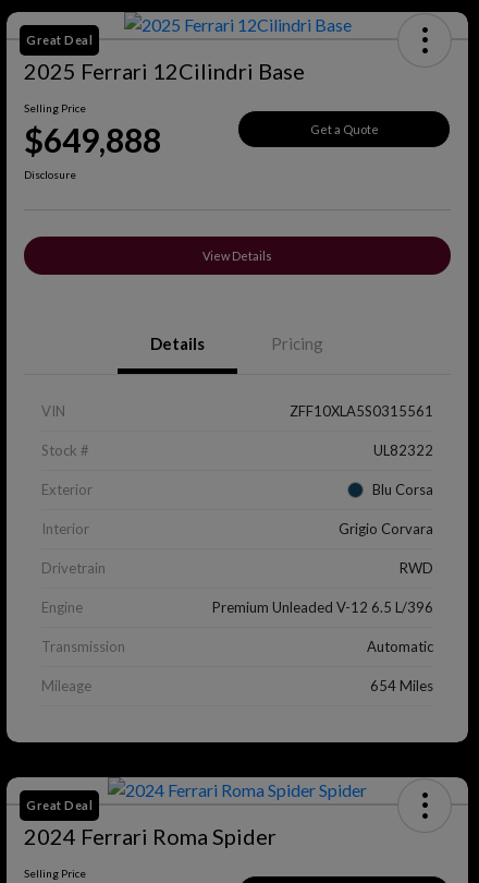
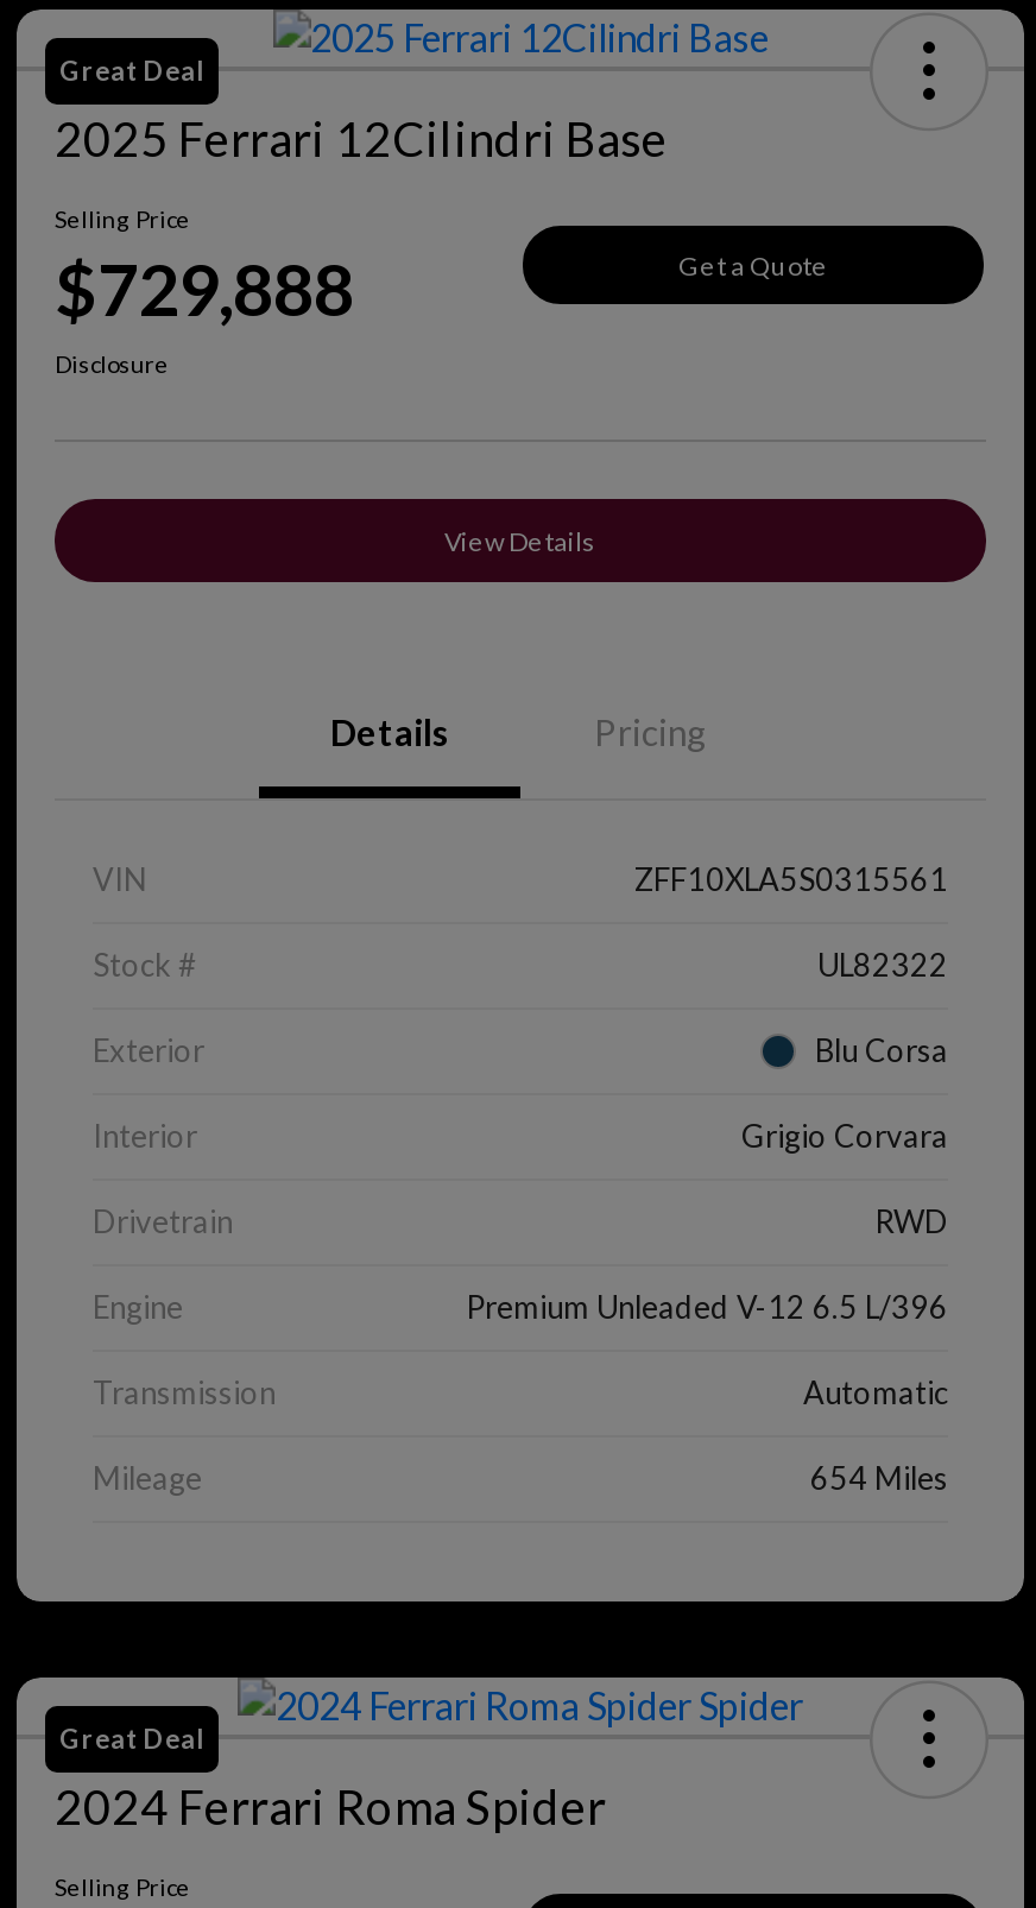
- $649,888
+ $729,888
